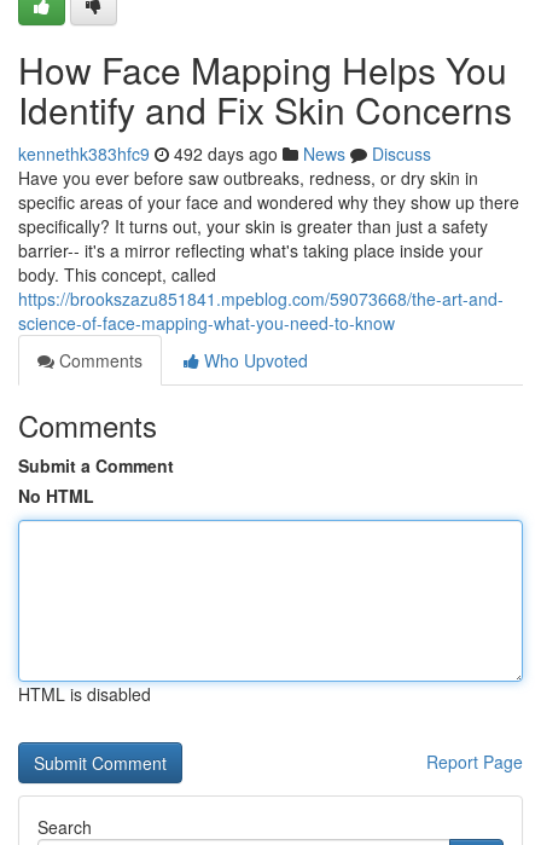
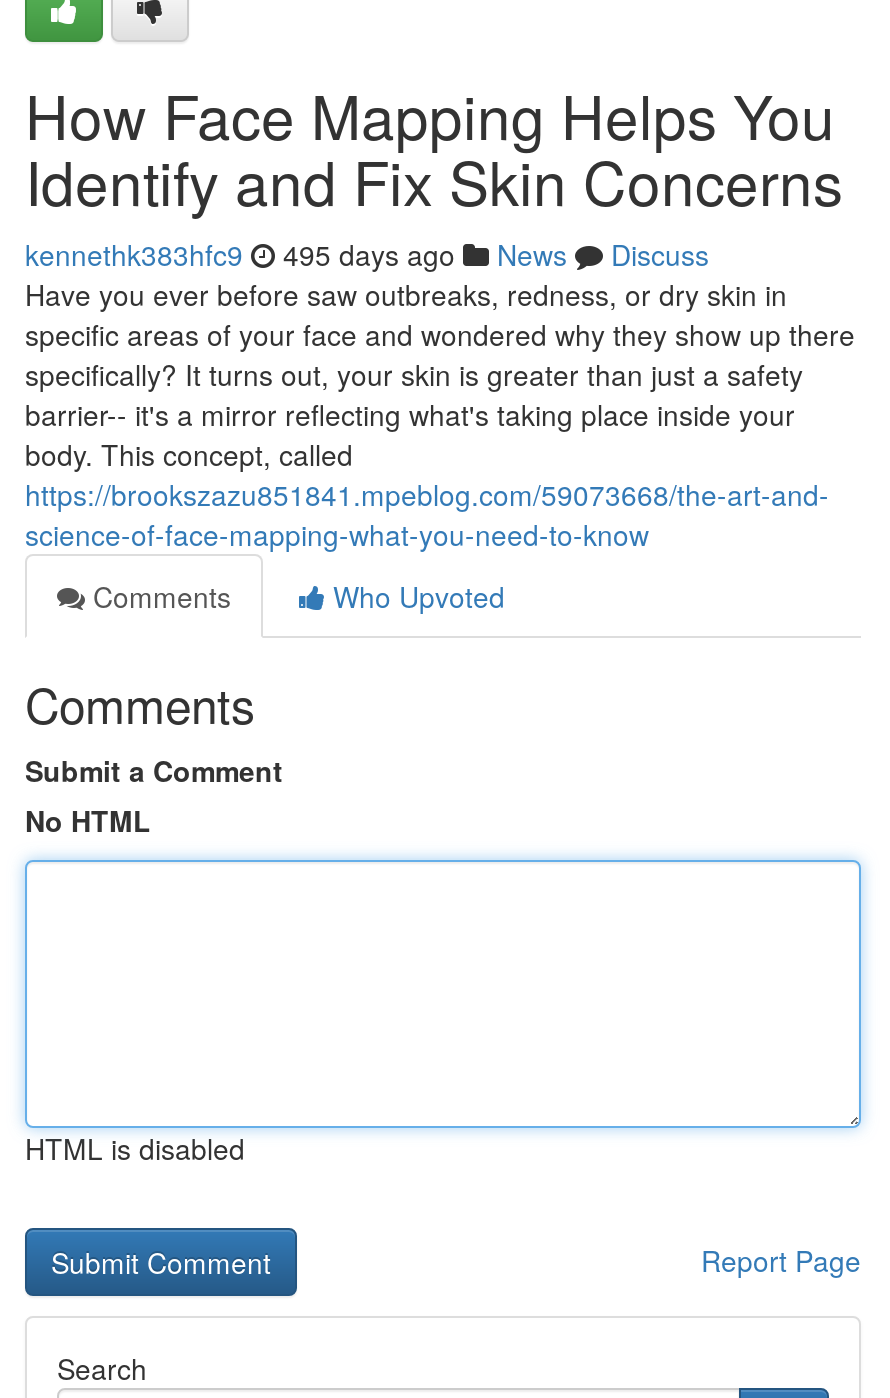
- kennethk383hfc9 492 days ago News Discuss
+ kennethk383hfc9 495 days ago News Discuss
